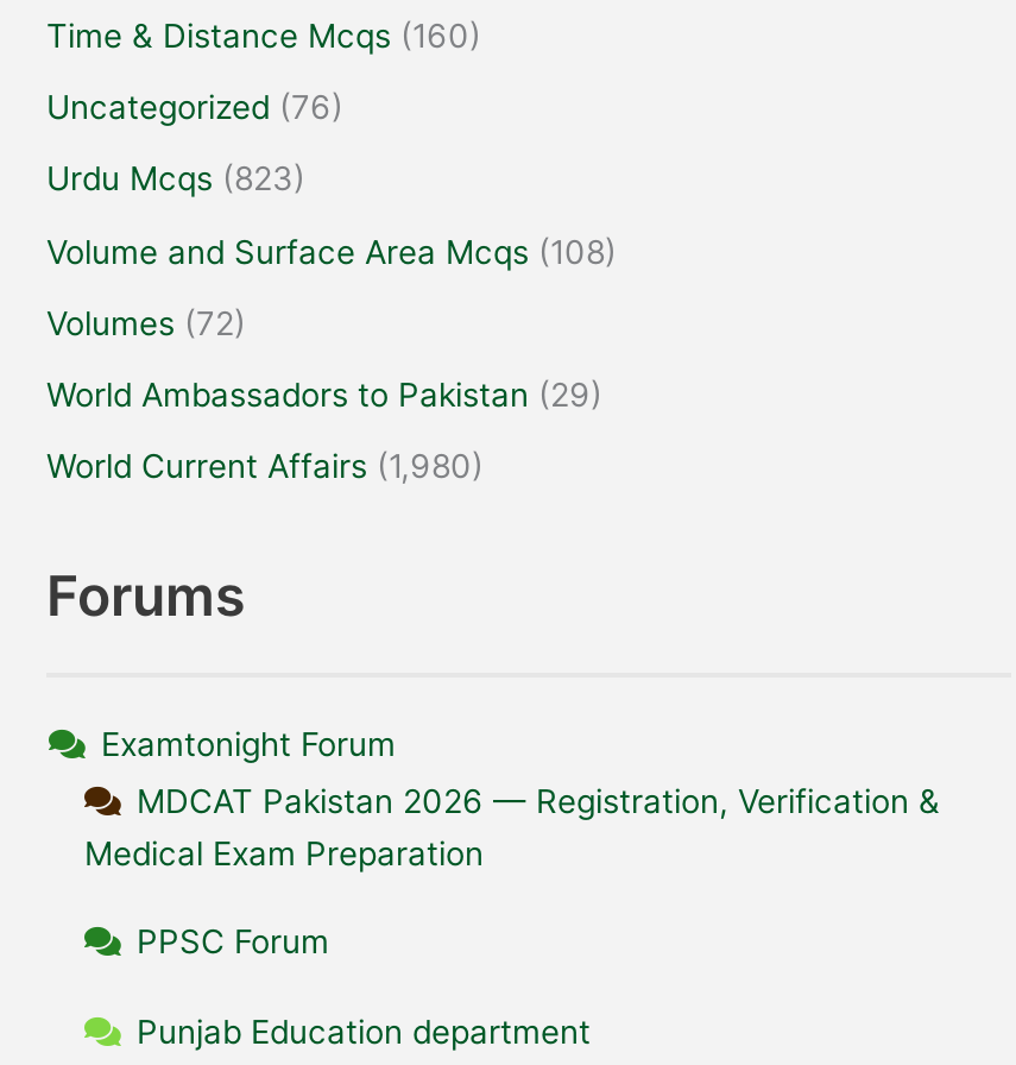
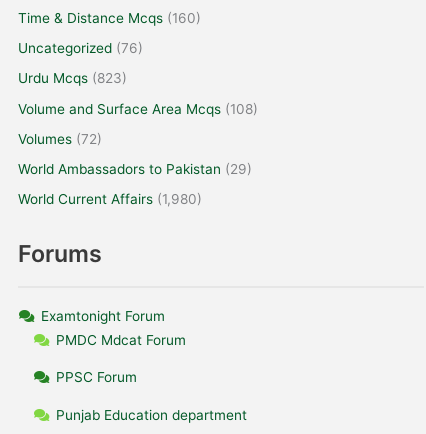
- MDCAT Pakistan 2026 — Registration, Verification &
- Medical Exam Preparation
+ PMDC Mdcat Forum
